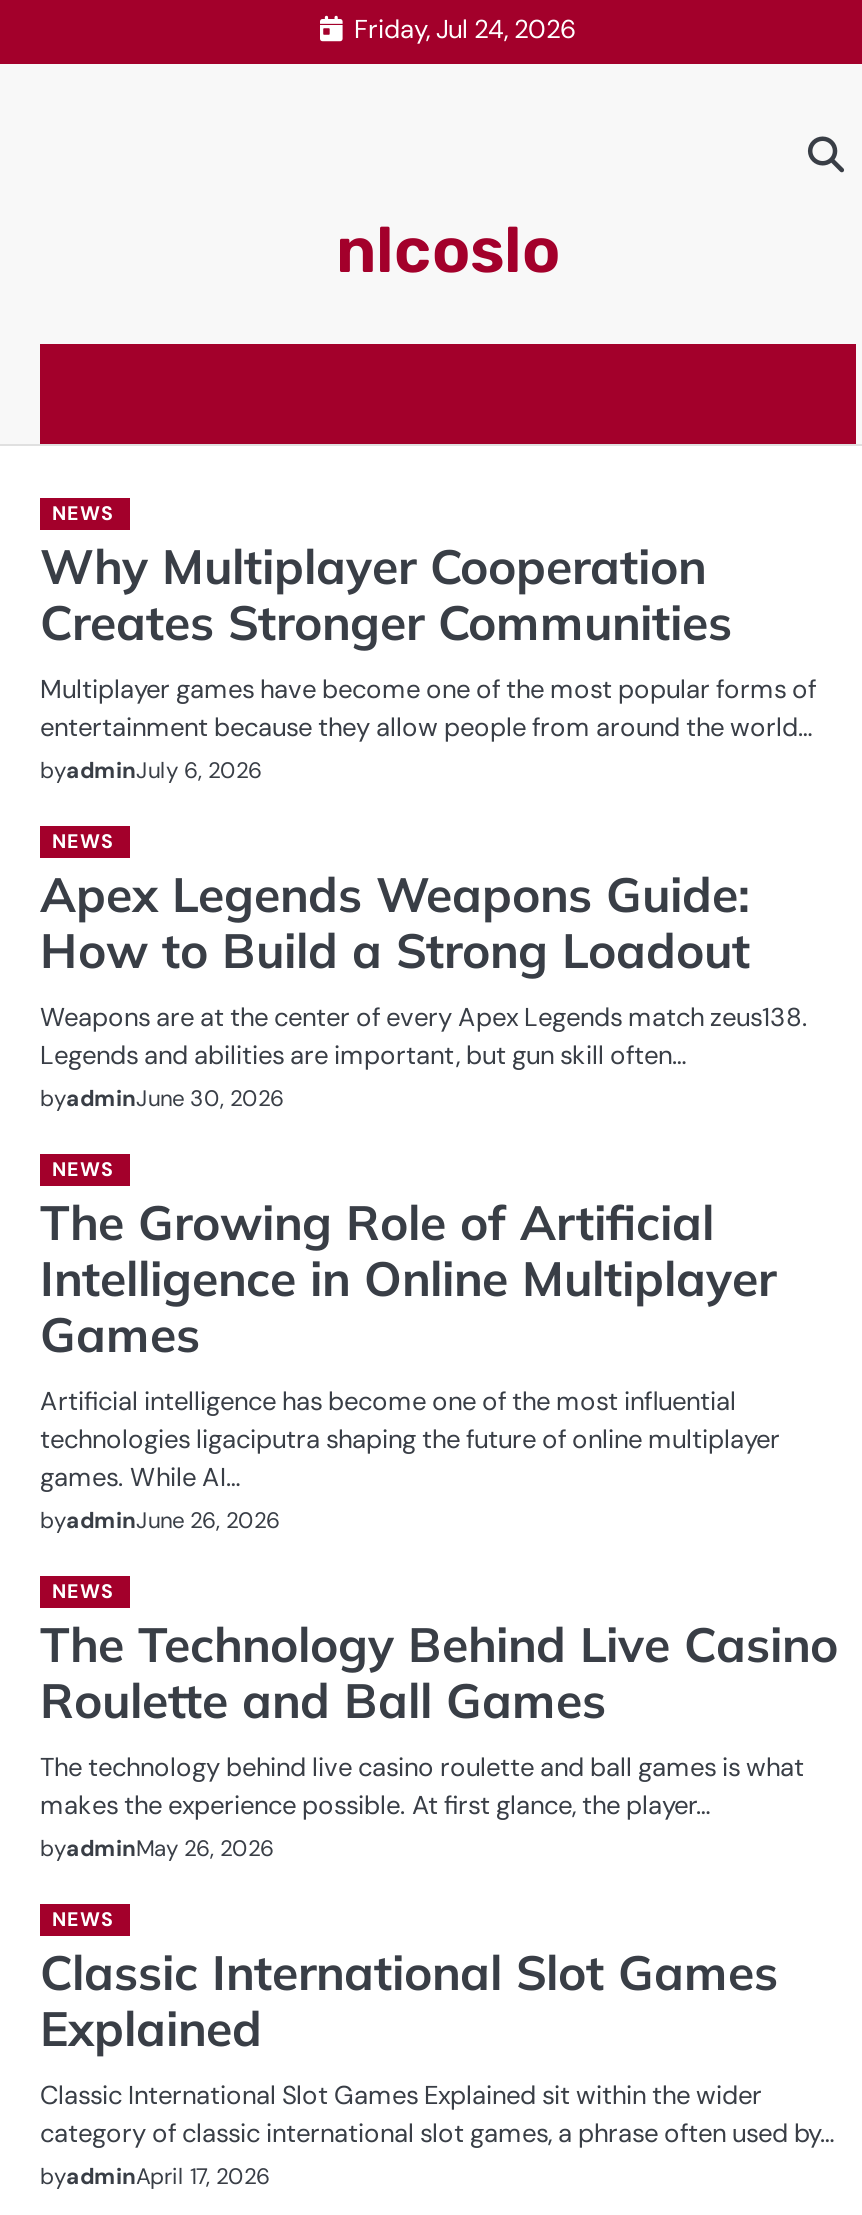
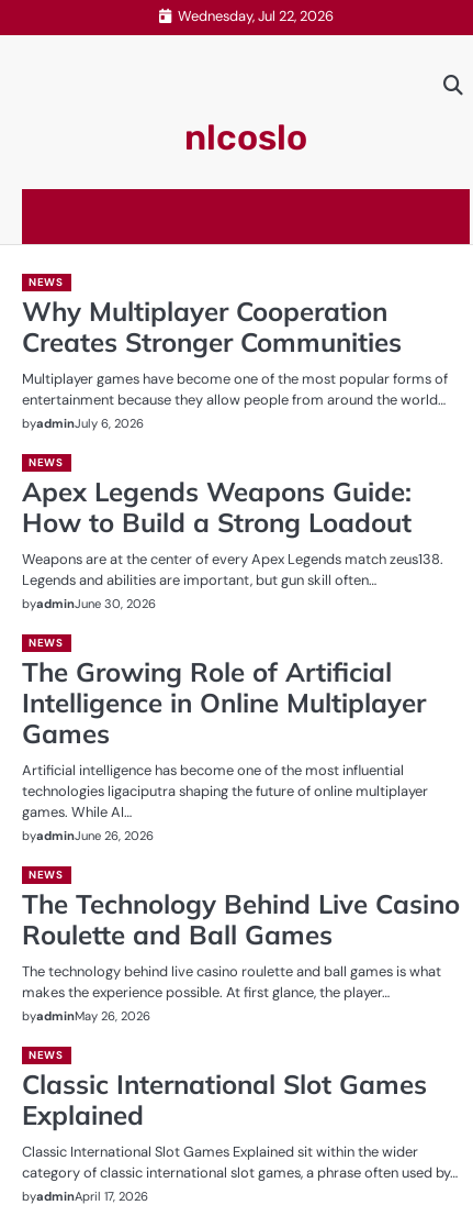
- Friday, Jul 24, 2026
+ Wednesday, Jul 22, 2026
